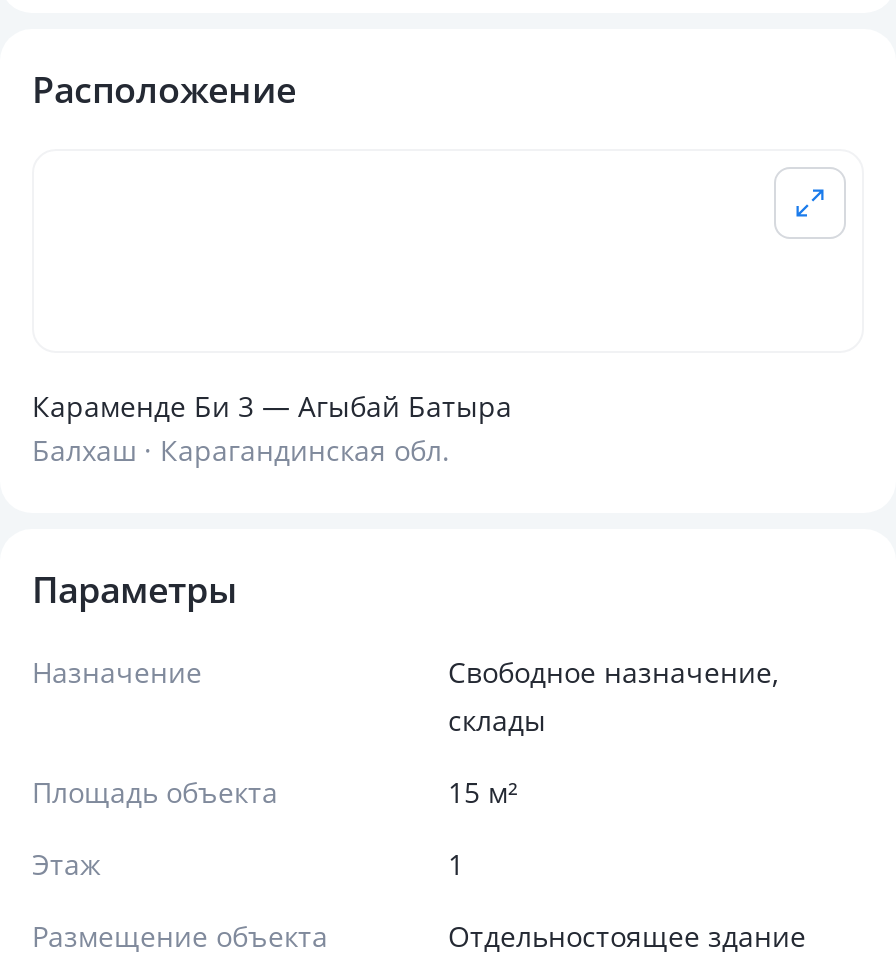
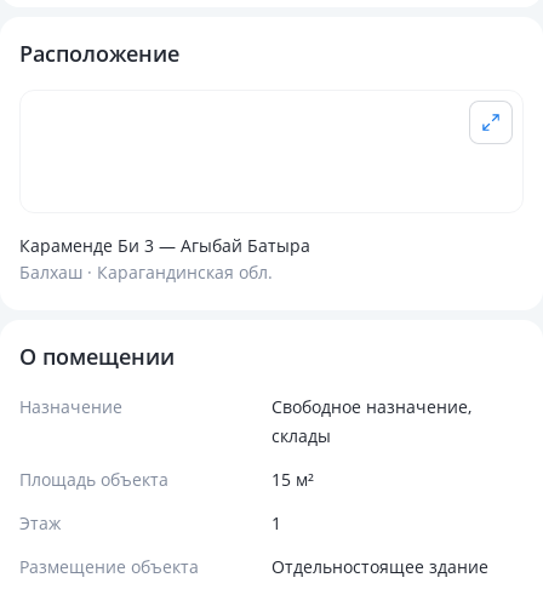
- Параметры
+ О помещении
